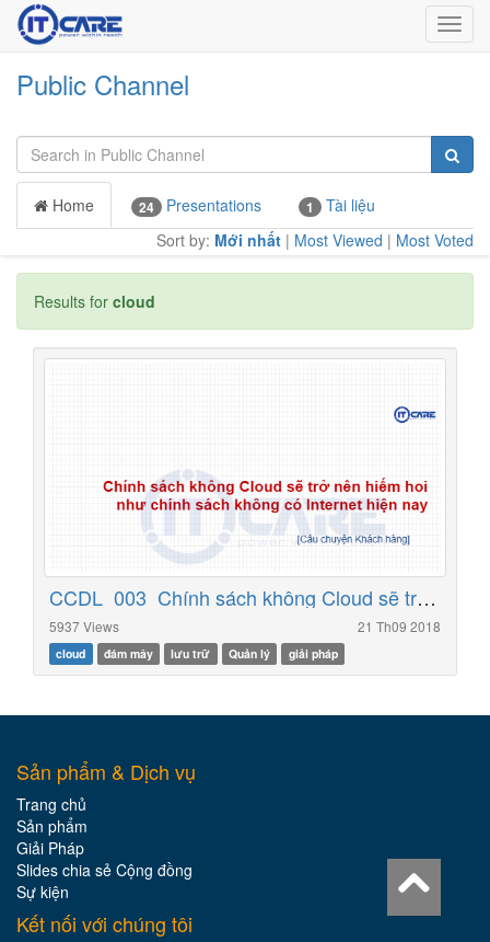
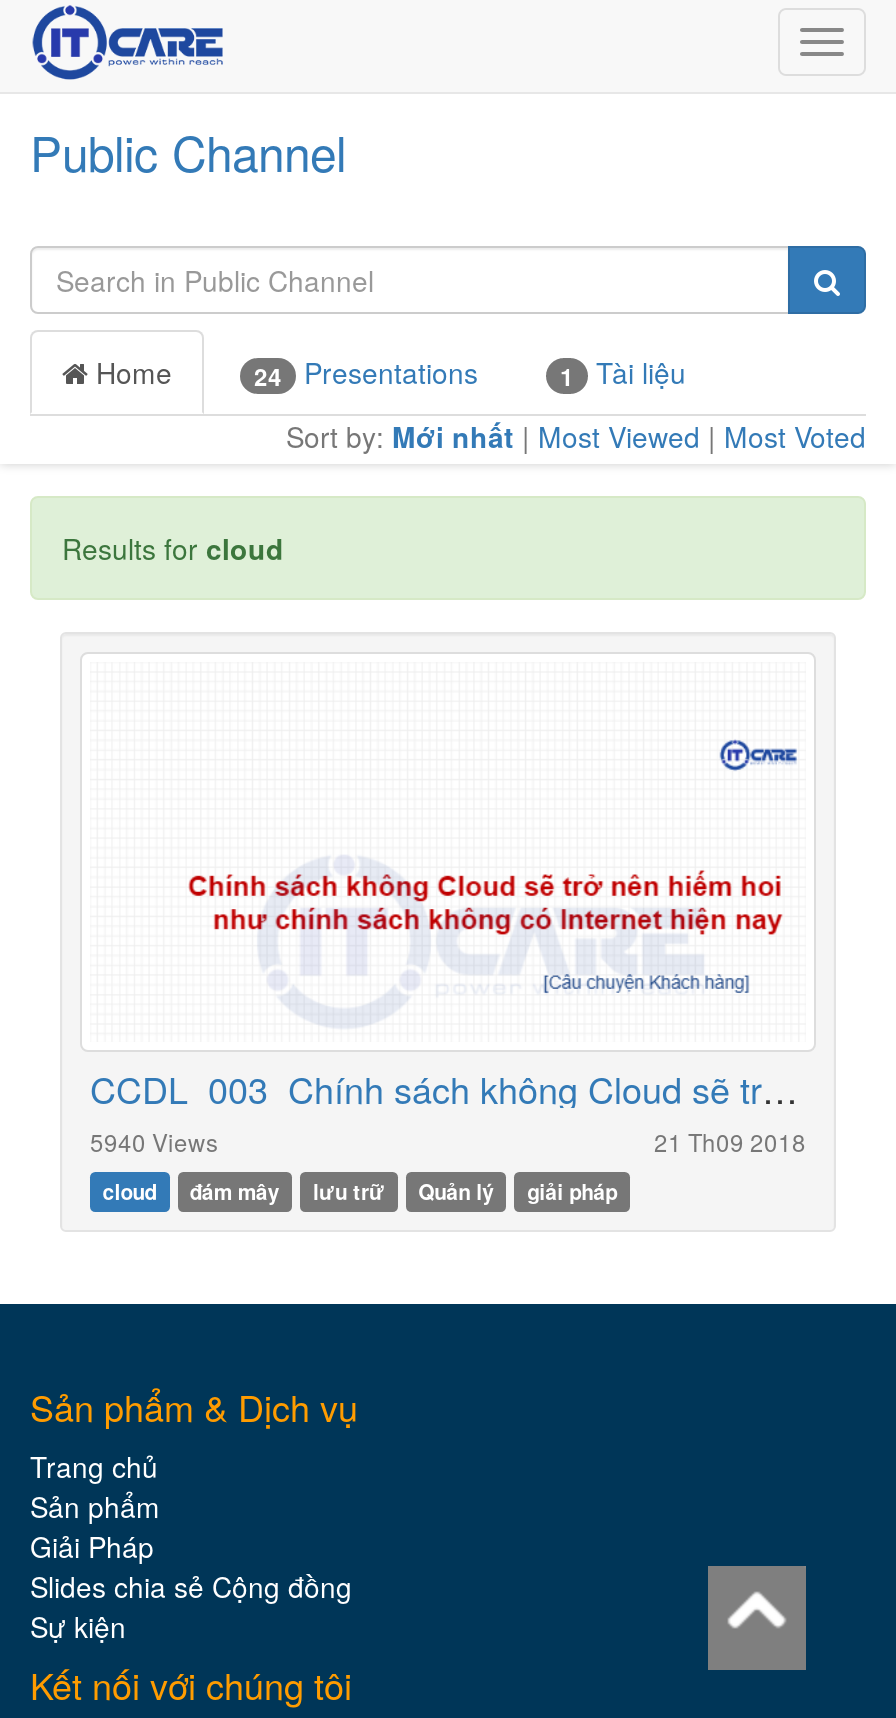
- 5937 Views
+ 5940 Views
